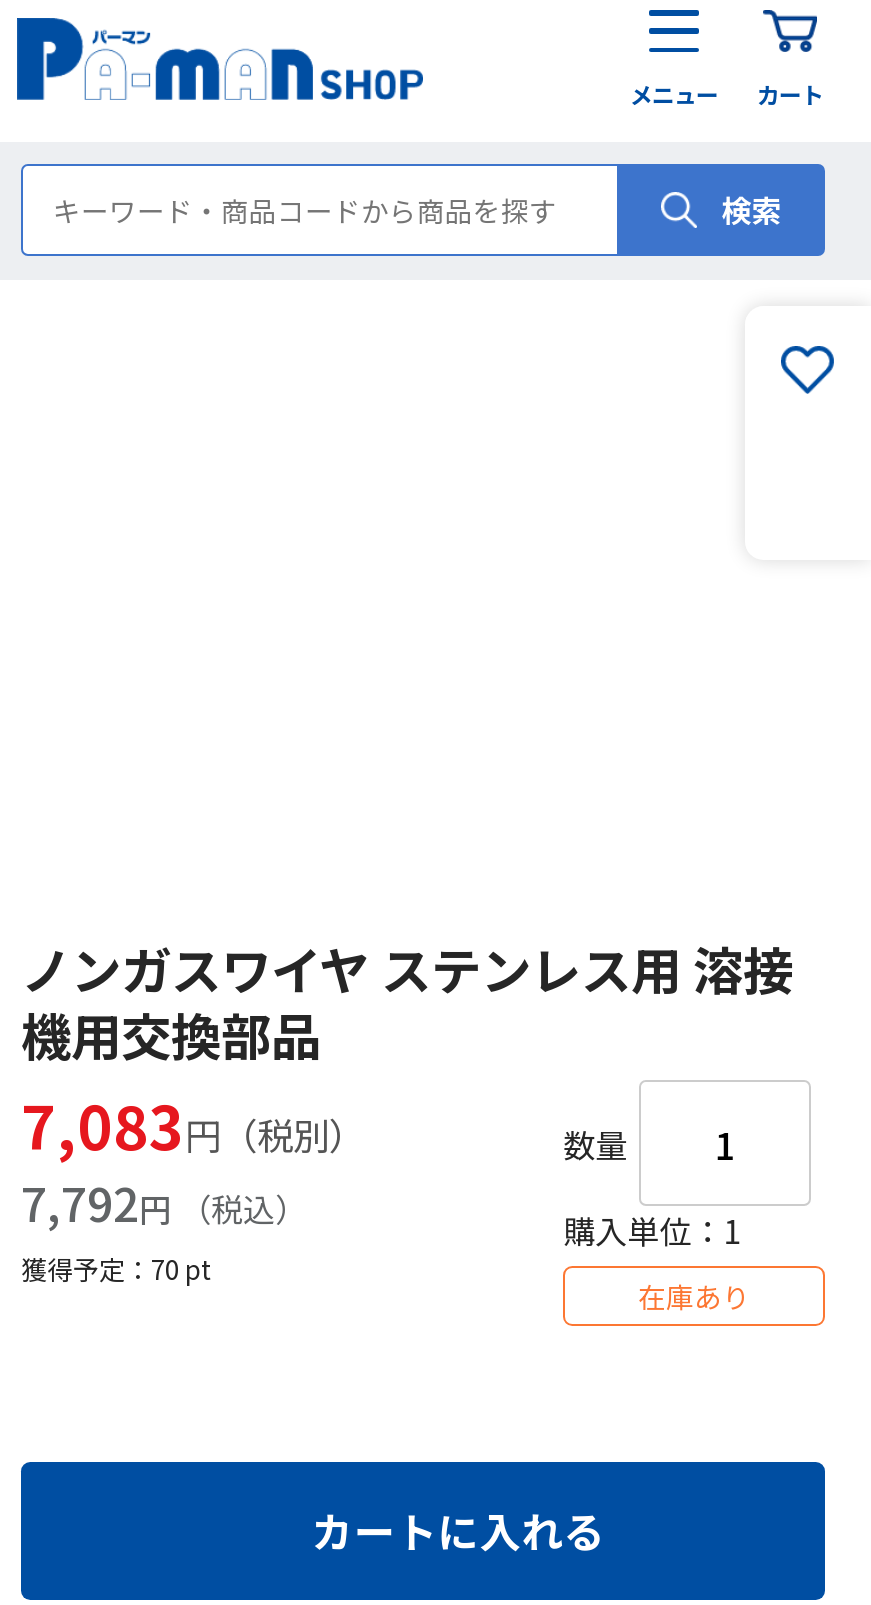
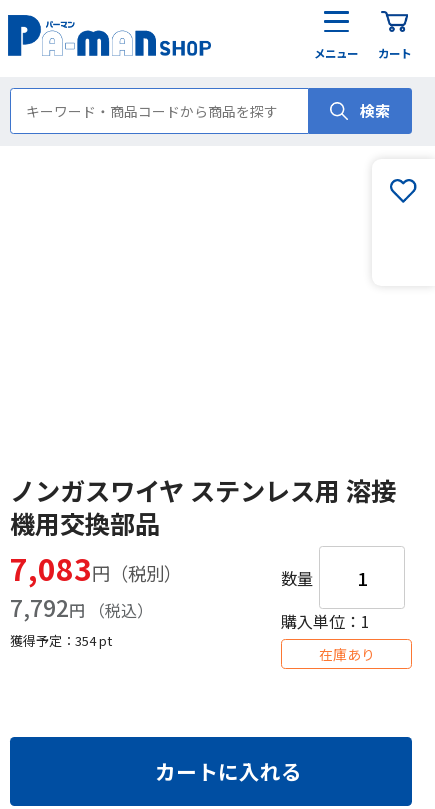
- 獲得予定：70 pt
+ 獲得予定：354 pt
